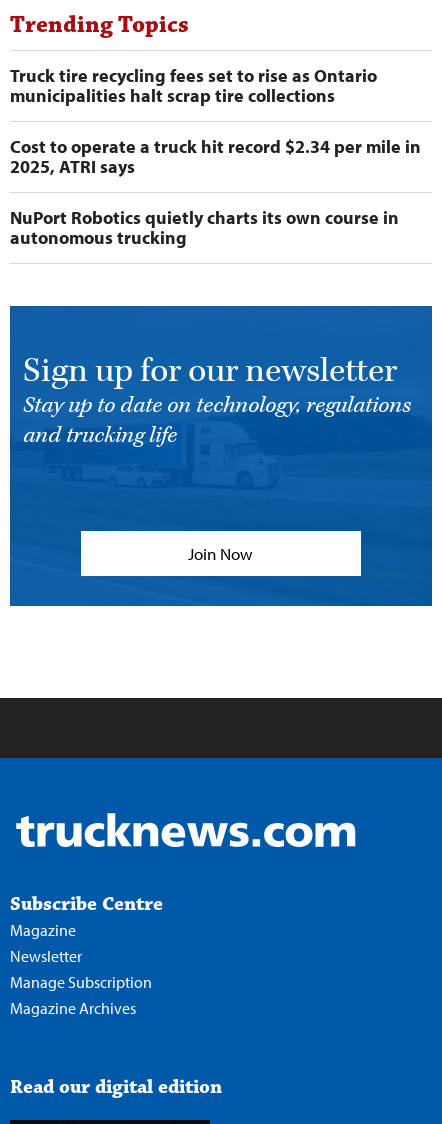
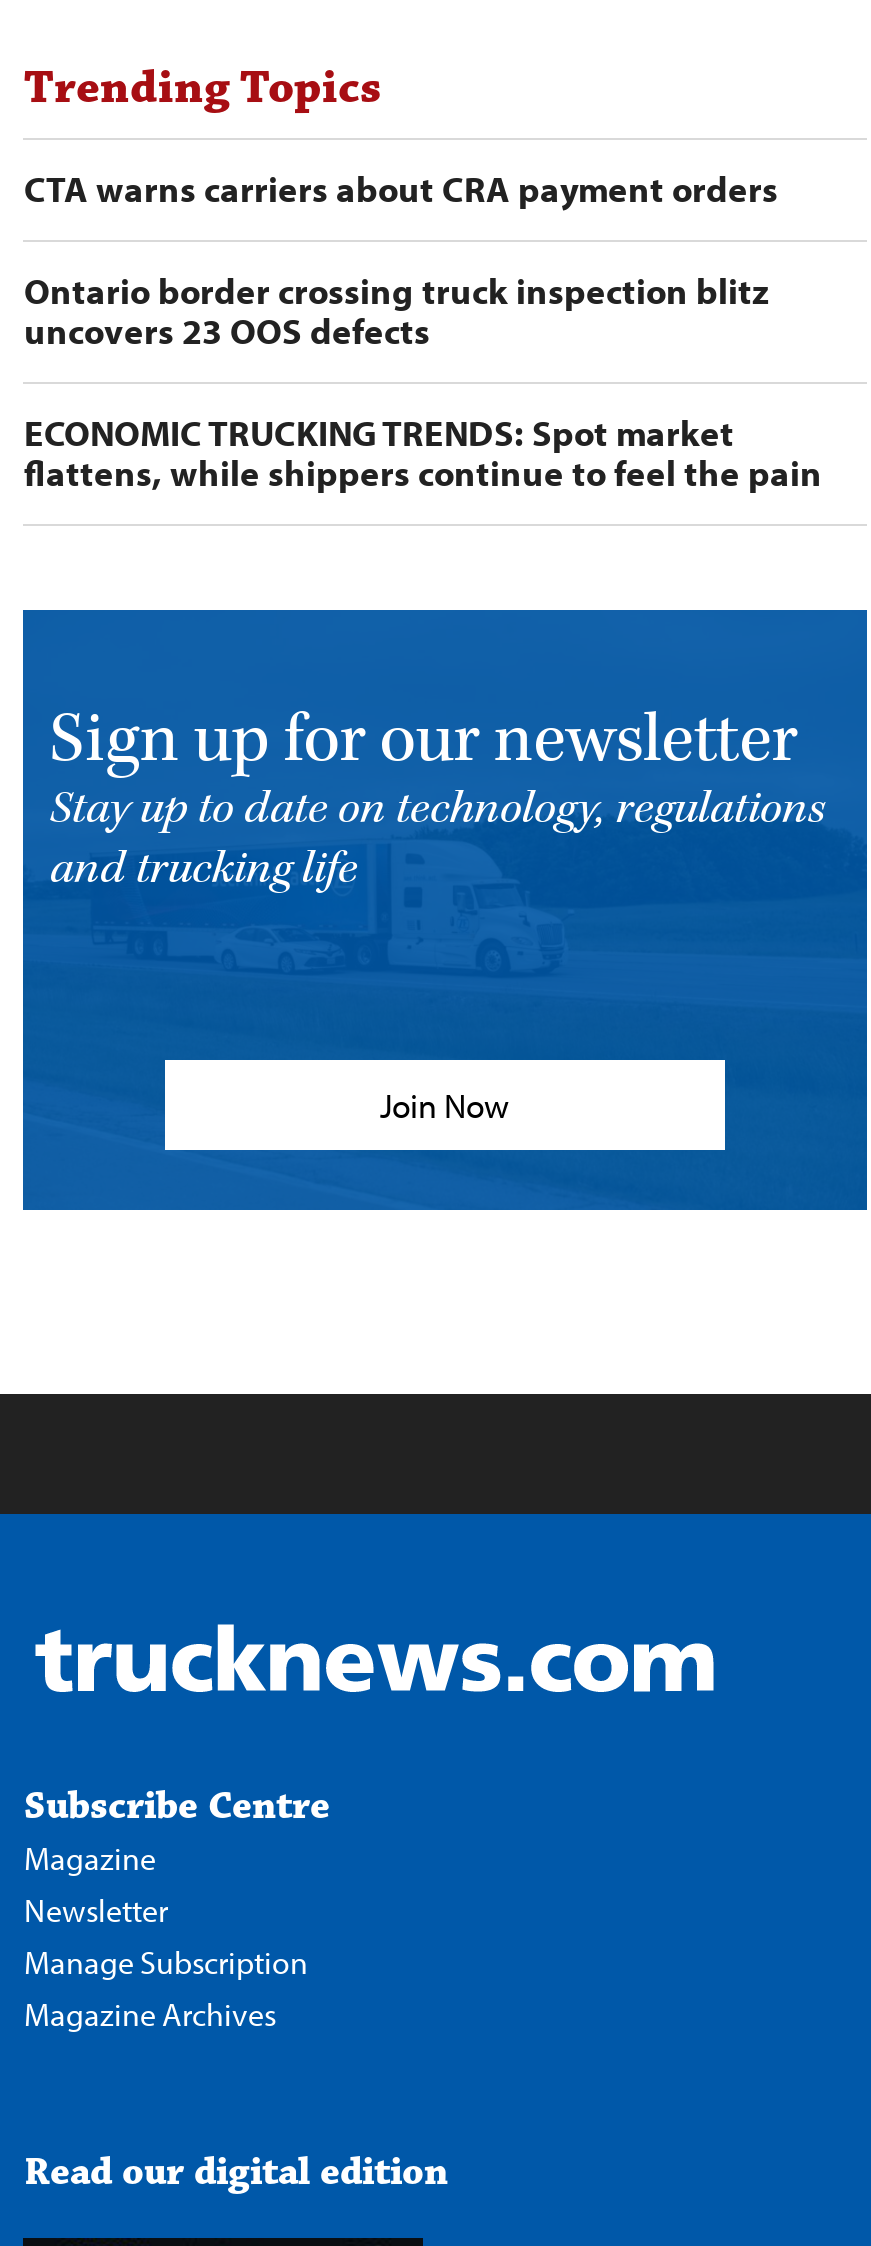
- Truck tire recycling fees set to rise as Ontario
- municipalities halt scrap tire collections
+ CTA warns carriers about CRA payment orders

- Cost to operate a truck hit record $2.34 per mile in
- 2025, ATRI says
+ Ontario border crossing truck inspection blitz
+ uncovers 23 OOS defects

- NuPort Robotics quietly charts its own course in
- autonomous trucking
+ ECONOMIC TRUCKING TRENDS: Spot market
+ flattens, while shippers continue to feel the pain
